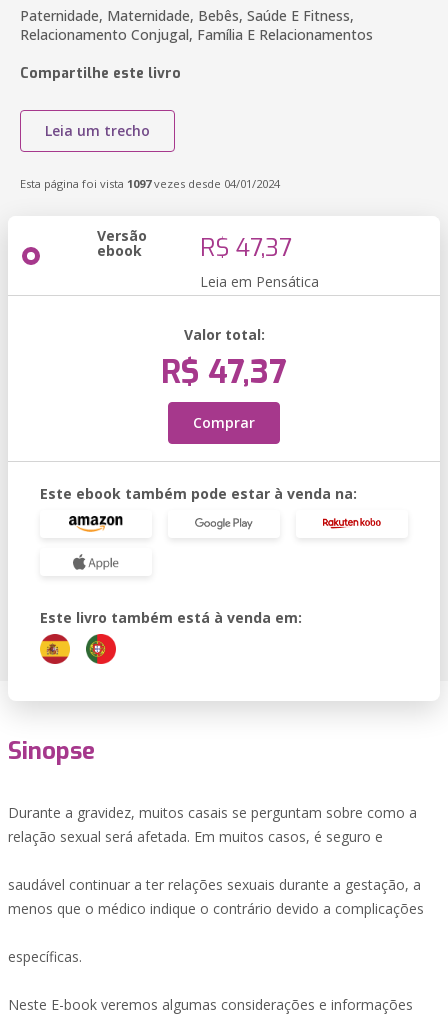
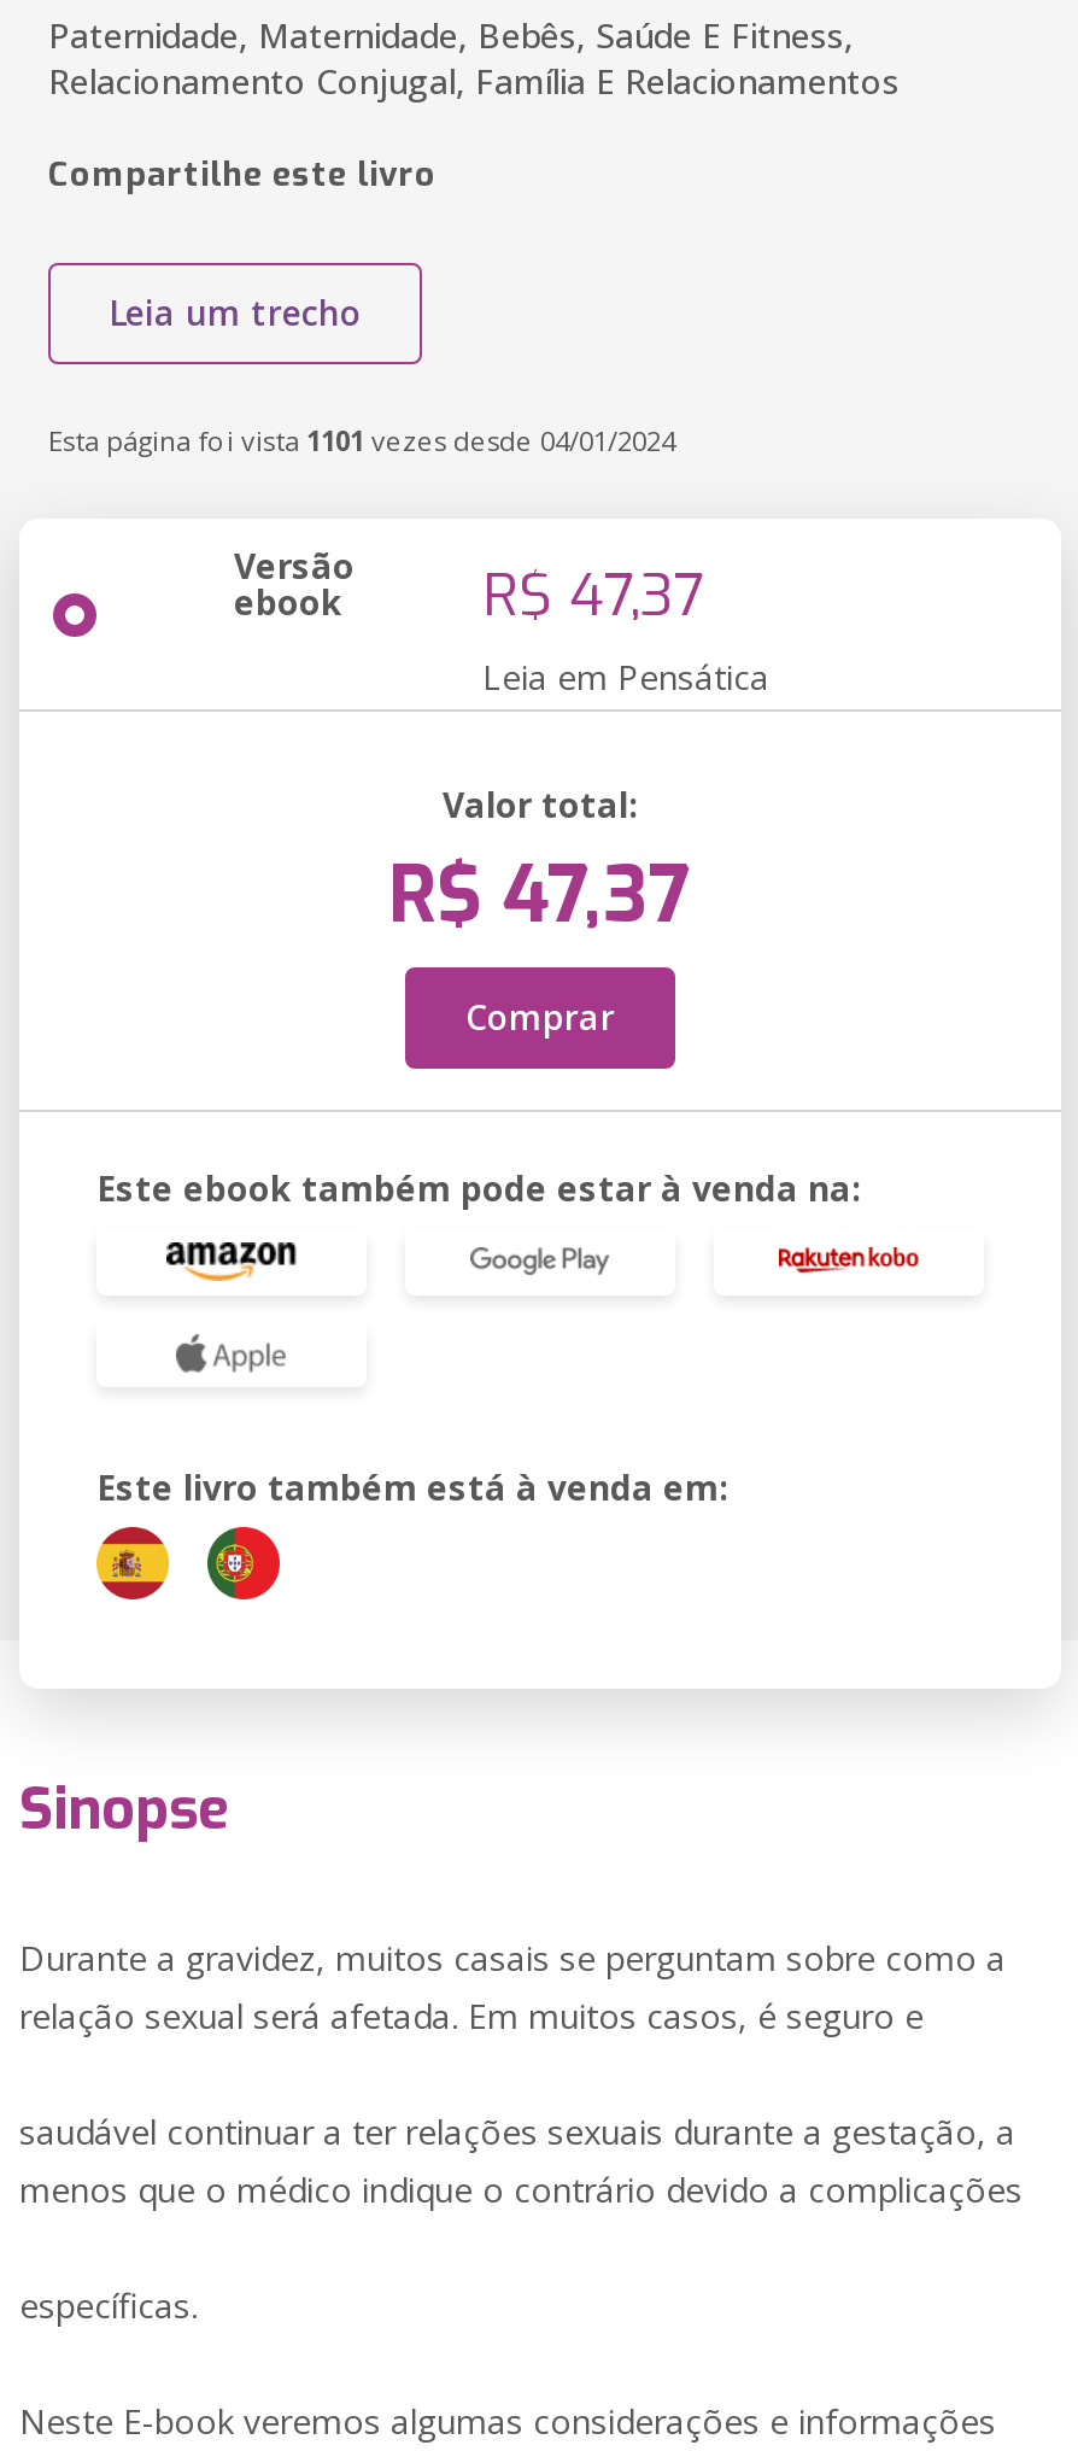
- Esta página foi vista 1097 vezes desde 04/01/2024
+ Esta página foi vista 1101 vezes desde 04/01/2024
